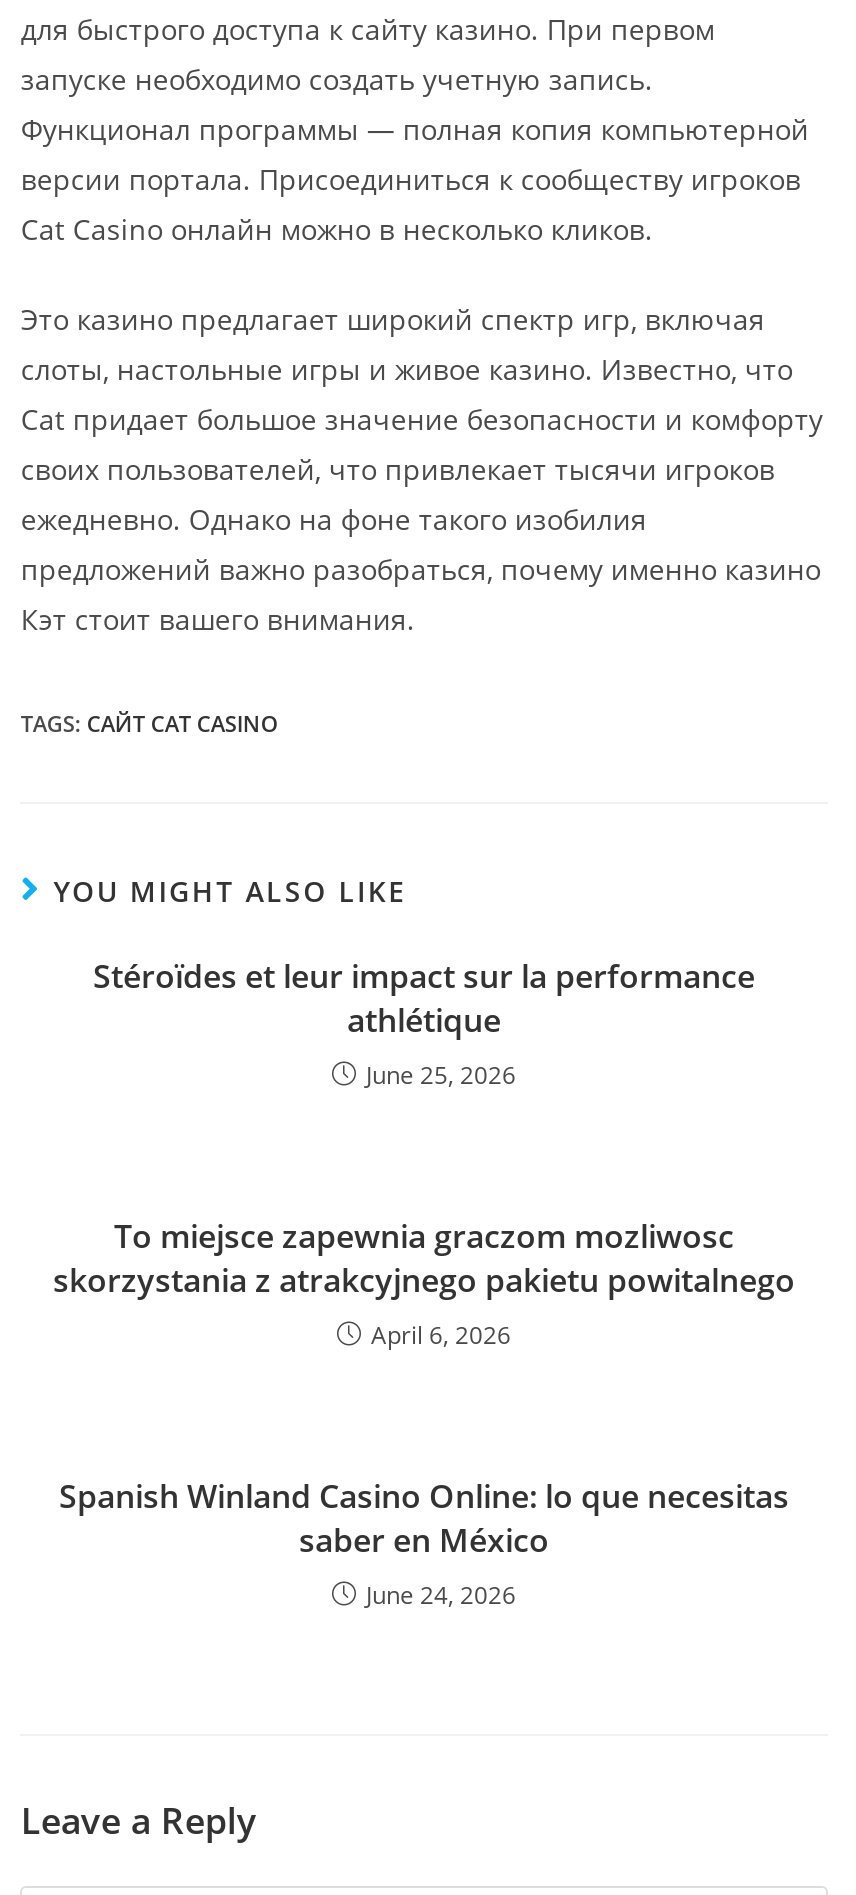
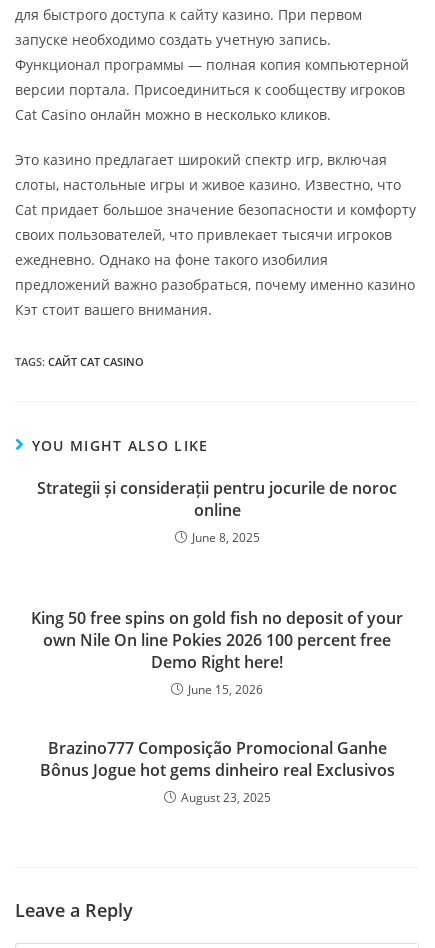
- Stéroïdes et leur impact sur la performance
- athlétique
- June 25, 2026
+ Strategii și considerații pentru jocurile de noroc
+ online
+ June 8, 2025

- To miejsce zapewnia graczom mozliwosc
- skorzystania z atrakcyjnego pakietu powitalnego
- April 6, 2026
+ King 50 free spins on gold fish no deposit of your
+ own Nile On line Pokies 2026 100 percent free
+ Demo Right here!
+ June 15, 2026

- Spanish Winland Casino Online: lo que necesitas
- saber en México
- June 24, 2026
+ Brazino777 Composição Promocional Ganhe
+ Bônus Jogue hot gems dinheiro real Exclusivos
+ August 23, 2025
